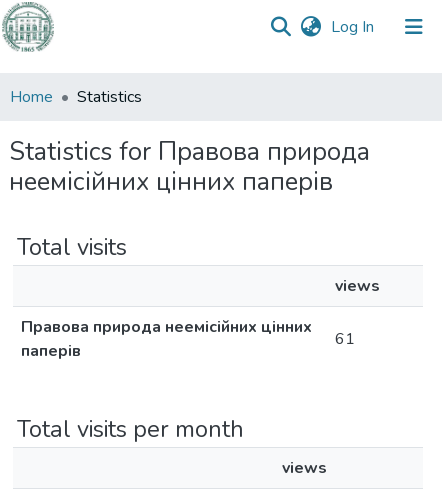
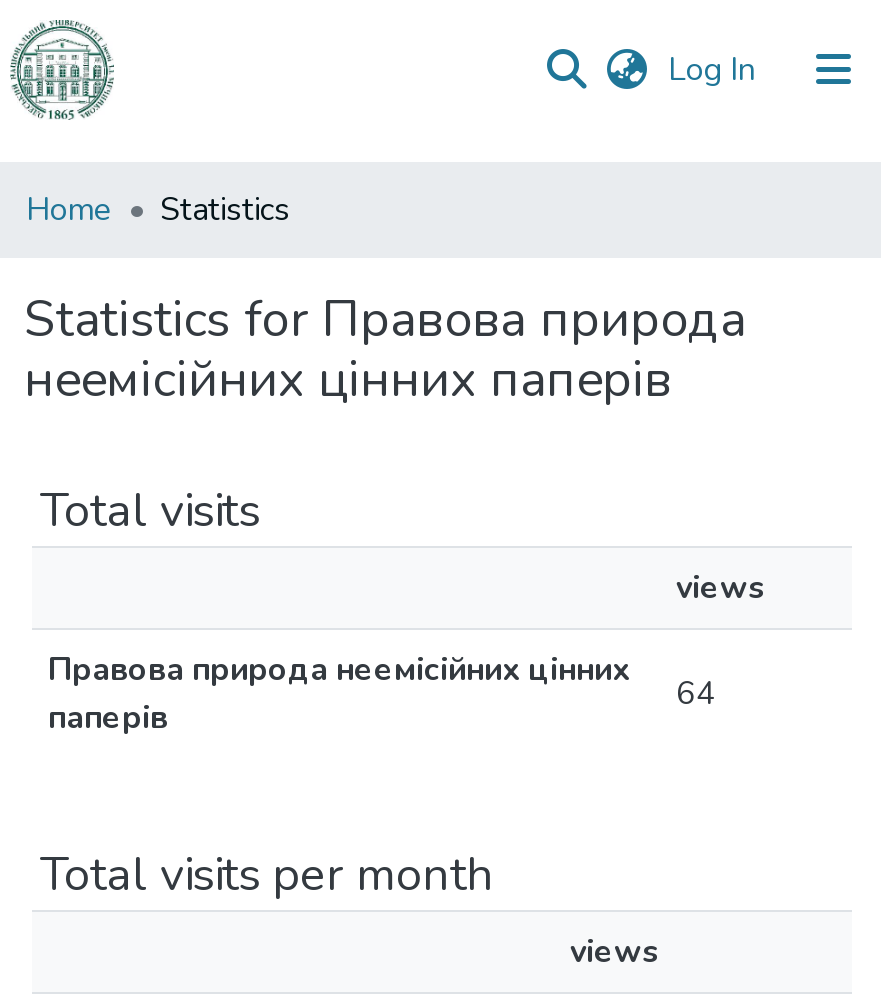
- 61
+ 64
